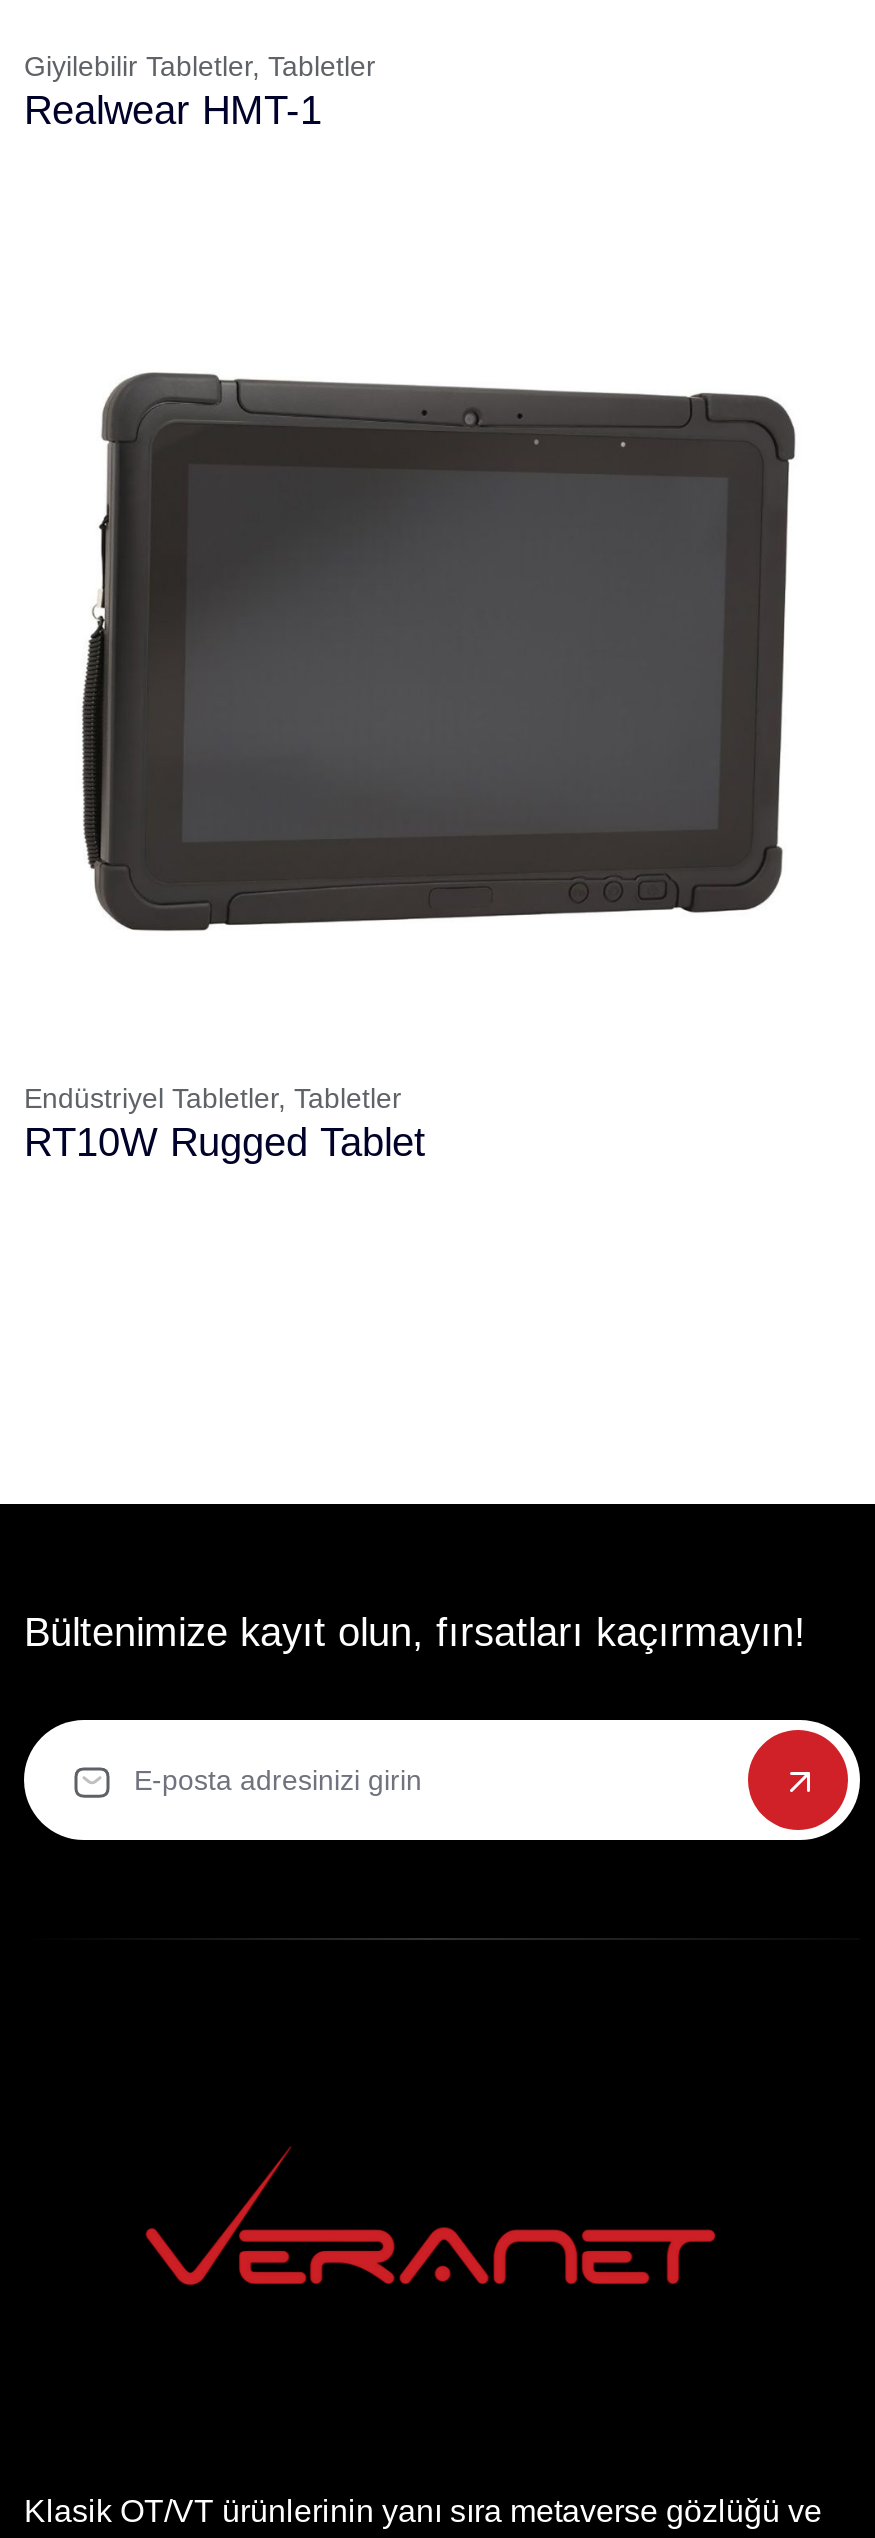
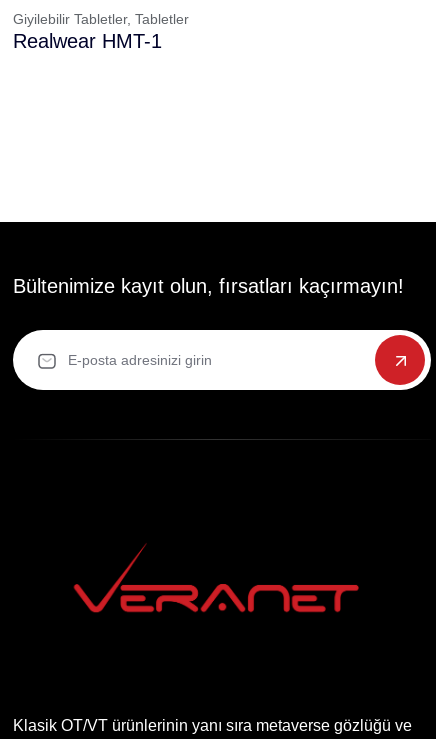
- [image]

- Endüstriyel Tabletler, Tabletler
- RT10W Rugged Tablet
